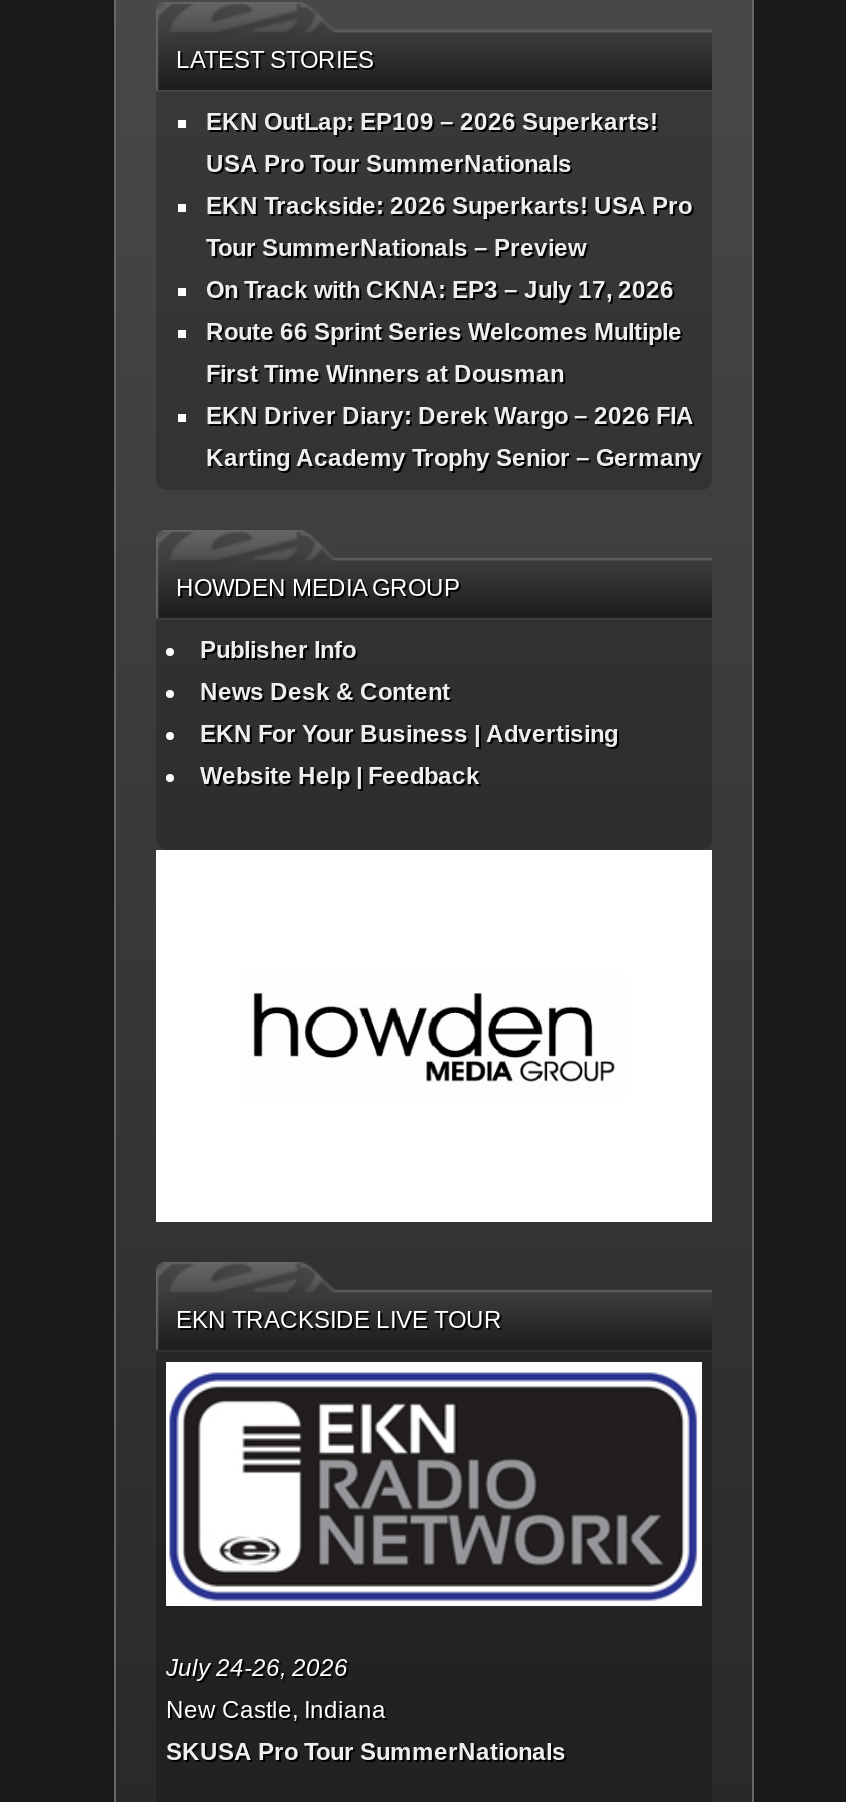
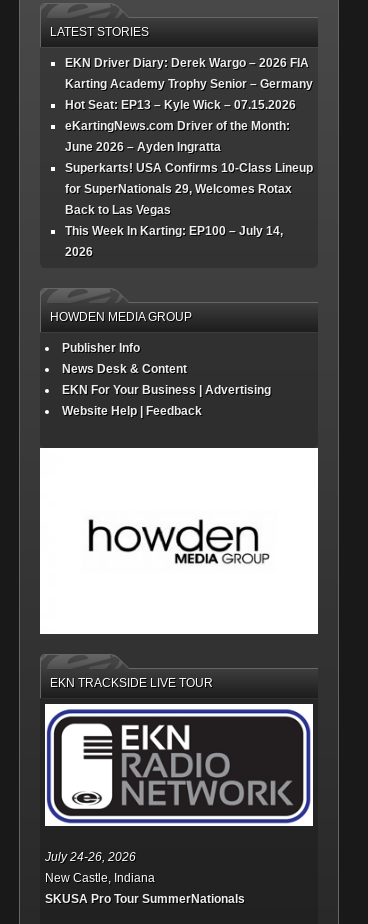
- EKN OutLap: EP109 – 2026 Superkarts!
- USA Pro Tour SummerNationals
- EKN Trackside: 2026 Superkarts! USA Pro
- Tour SummerNationals – Preview
- On Track with CKNA: EP3 – July 17, 2026
- Route 66 Sprint Series Welcomes Multiple
- First Time Winners at Dousman

moved up: EKN Driver Diary: Derek Wargo – 2026 FIA | Karting Academy Trophy Senior – Germany

+ Hot Seat: EP13 – Kyle Wick – 07.15.2026
+ eKartingNews.com Driver of the Month:
+ June 2026 – Ayden Ingratta
+ Superkarts! USA Confirms 10-Class Lineup
+ for SuperNationals 29, Welcomes Rotax
+ Back to Las Vegas
+ This Week In Karting: EP100 – July 14,
+ 2026
